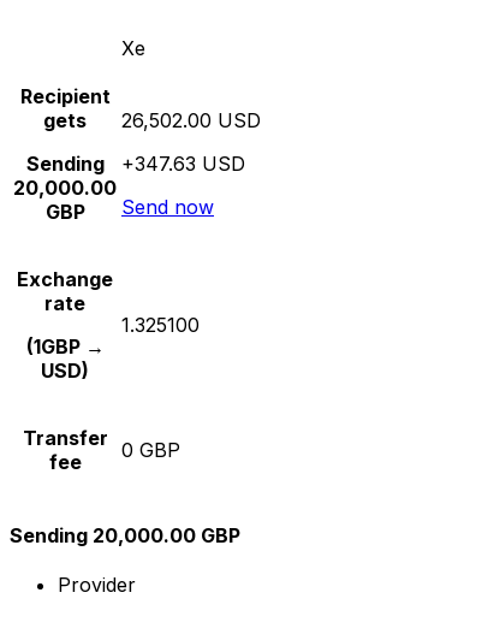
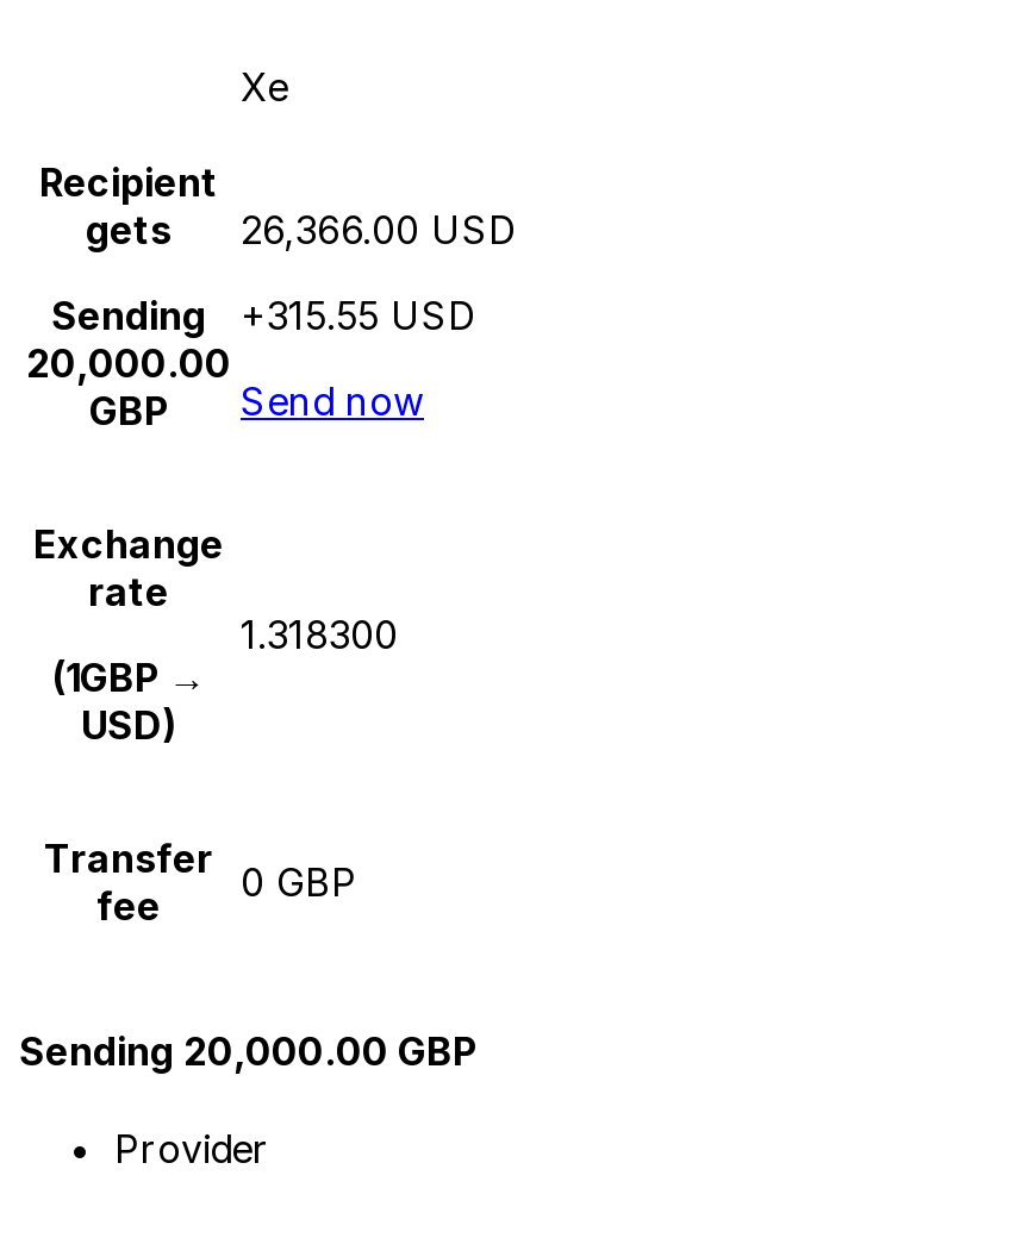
- gets 26,502.00 USD
+ gets 26,366.00 USD

- Sending +347.63 USD
+ Sending +315.55 USD

- 1.325100
+ 1.318300
